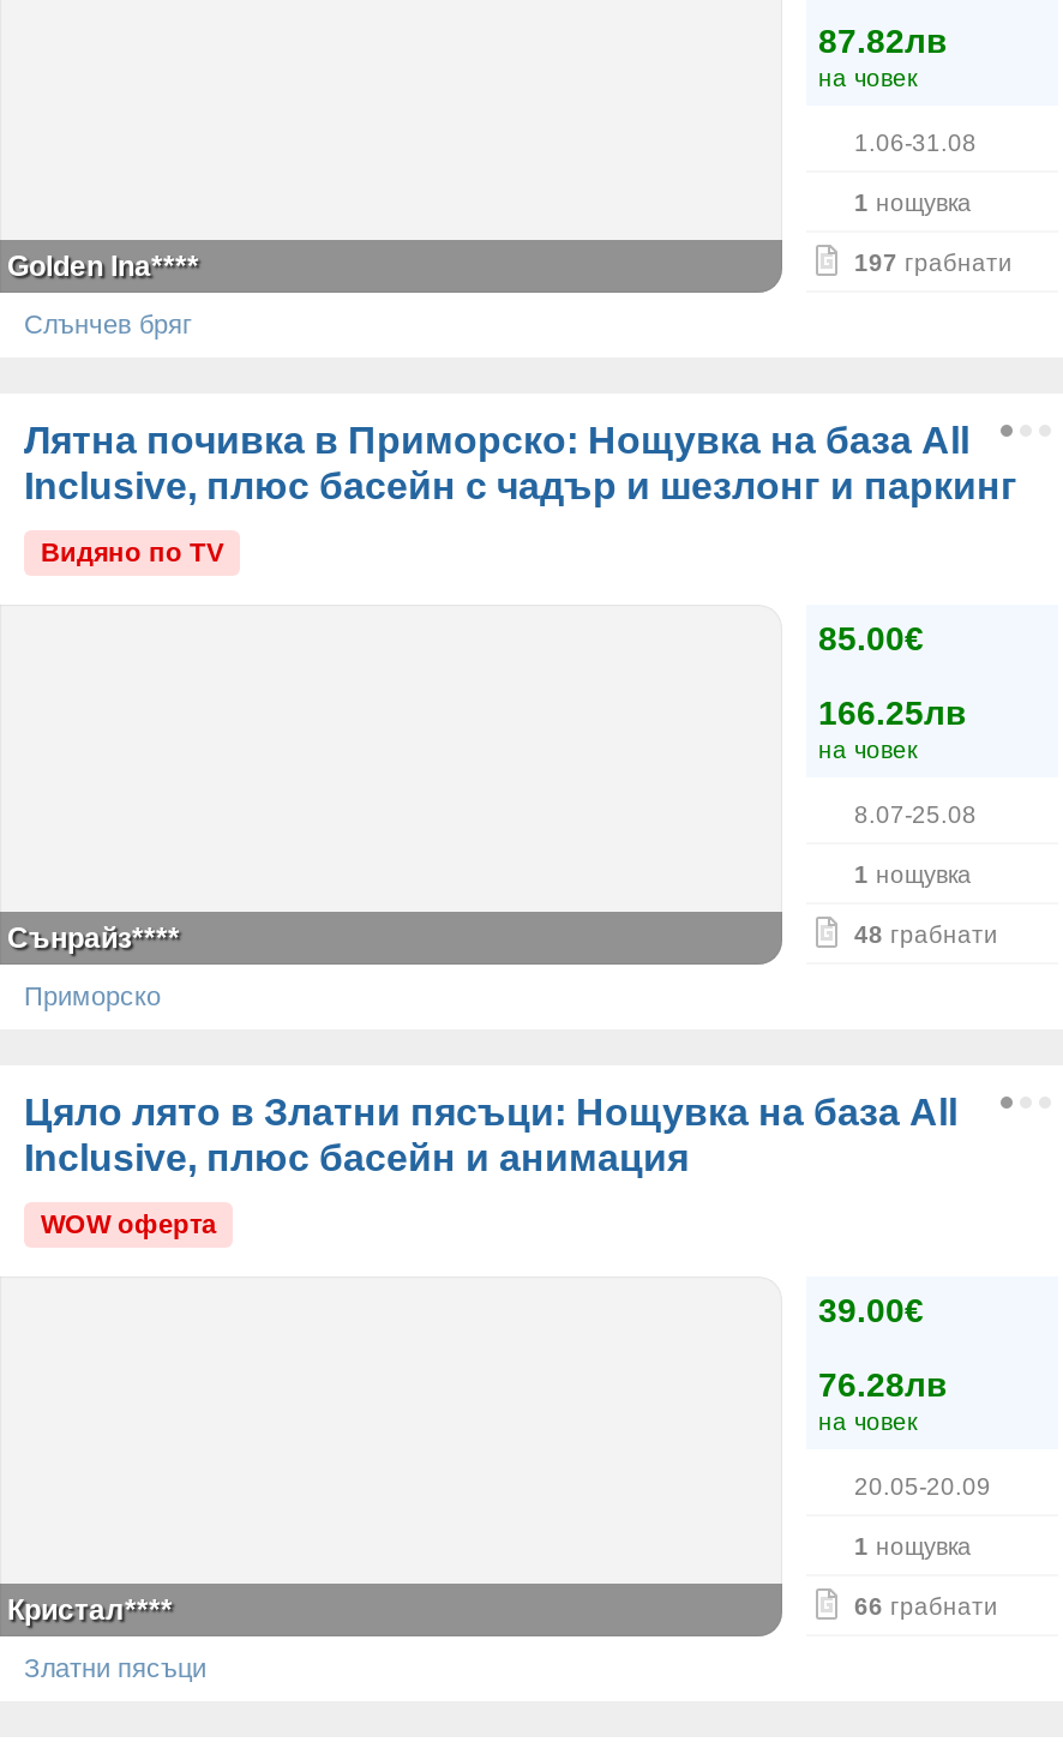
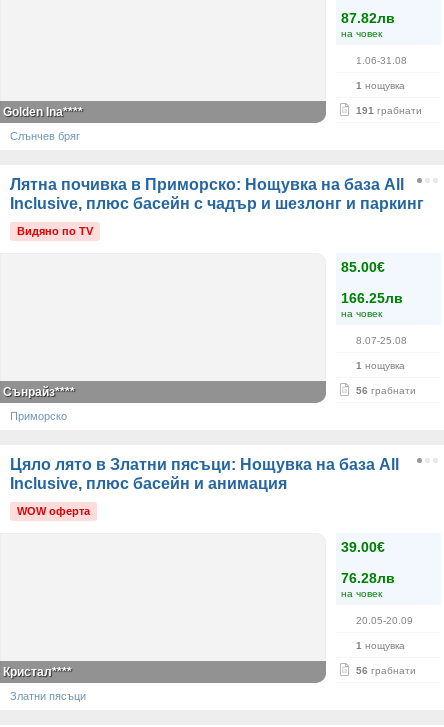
- 197 грабнати
+ 191 грабнати

- 48 грабнати
+ 56 грабнати

- 66 грабнати
+ 56 грабнати
